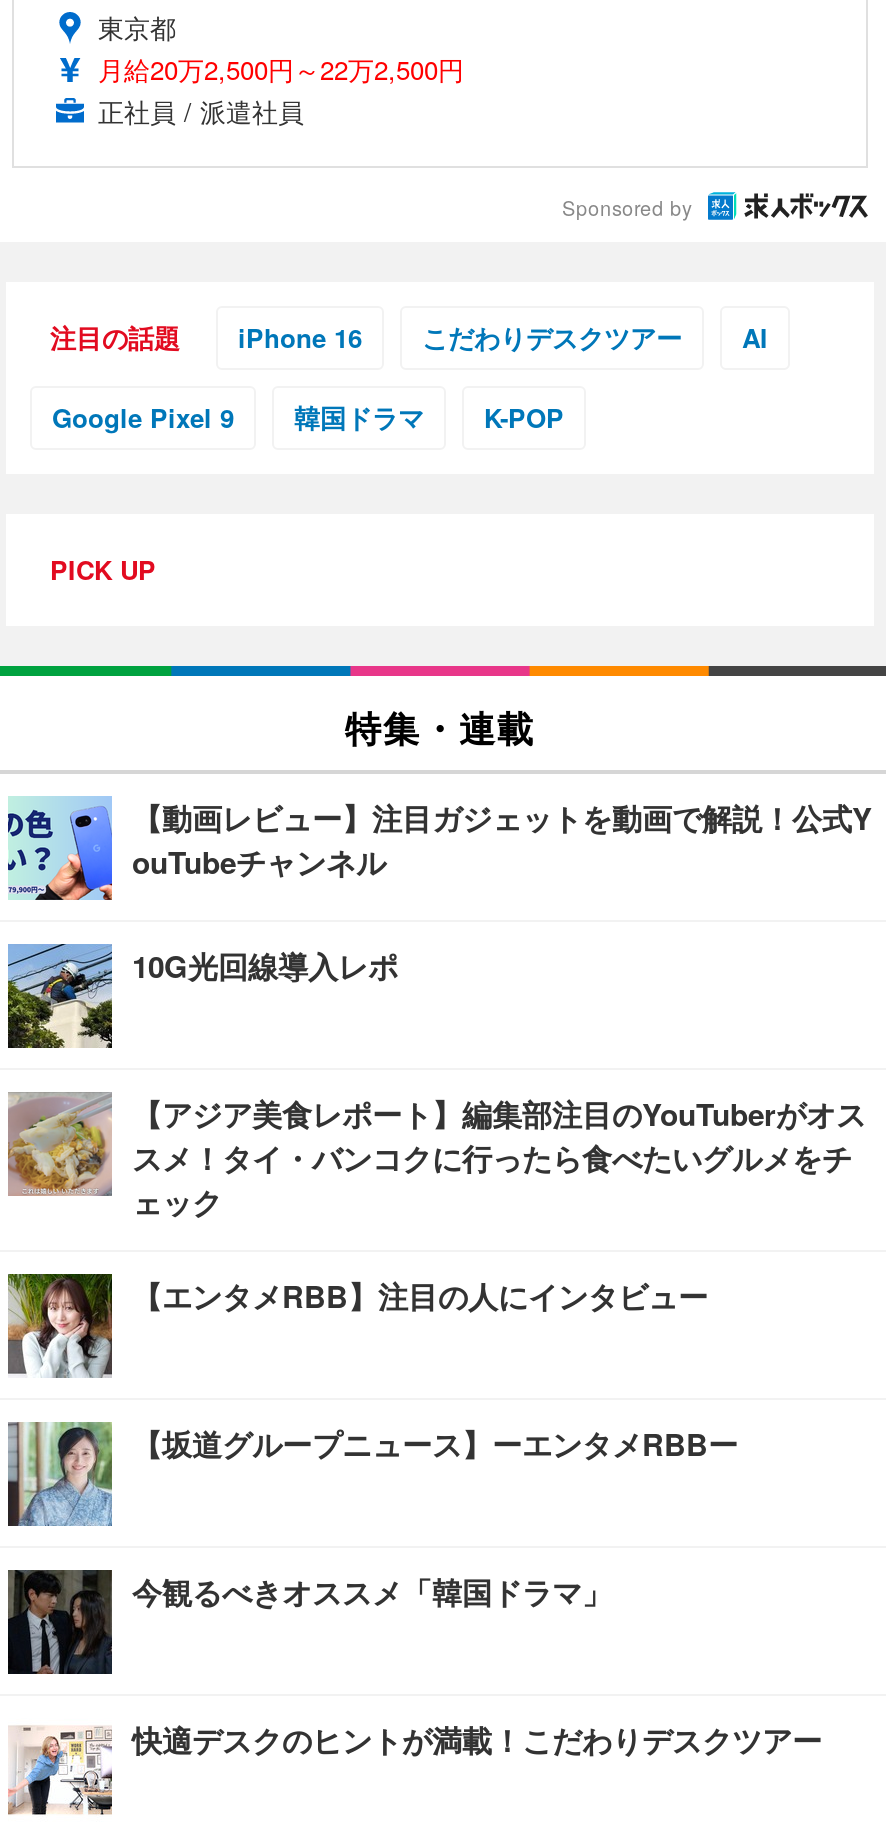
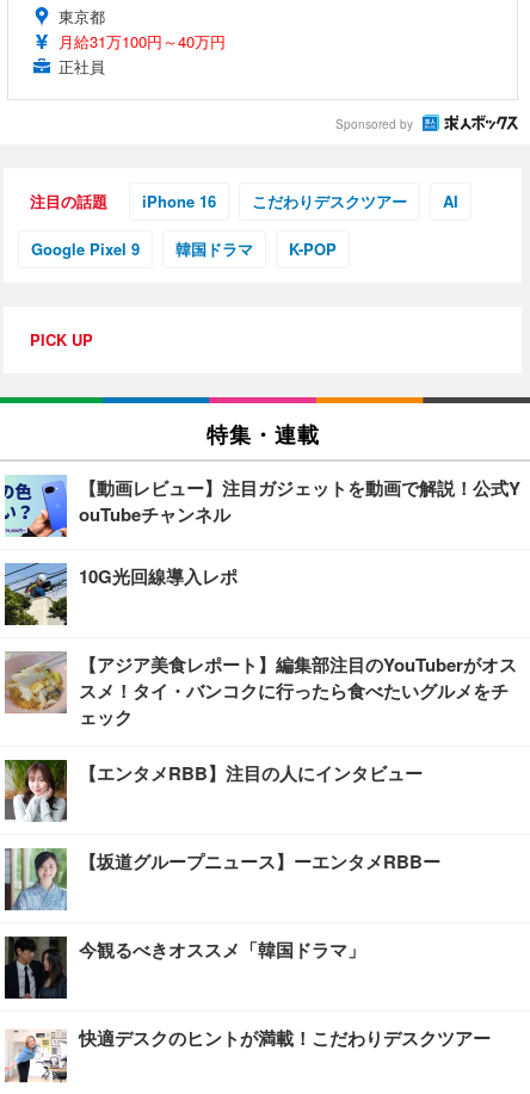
- 月給20万2,500円～22万2,500円
- 正社員 / 派遣社員
+ 月給31万100円～40万円
+ 正社員
